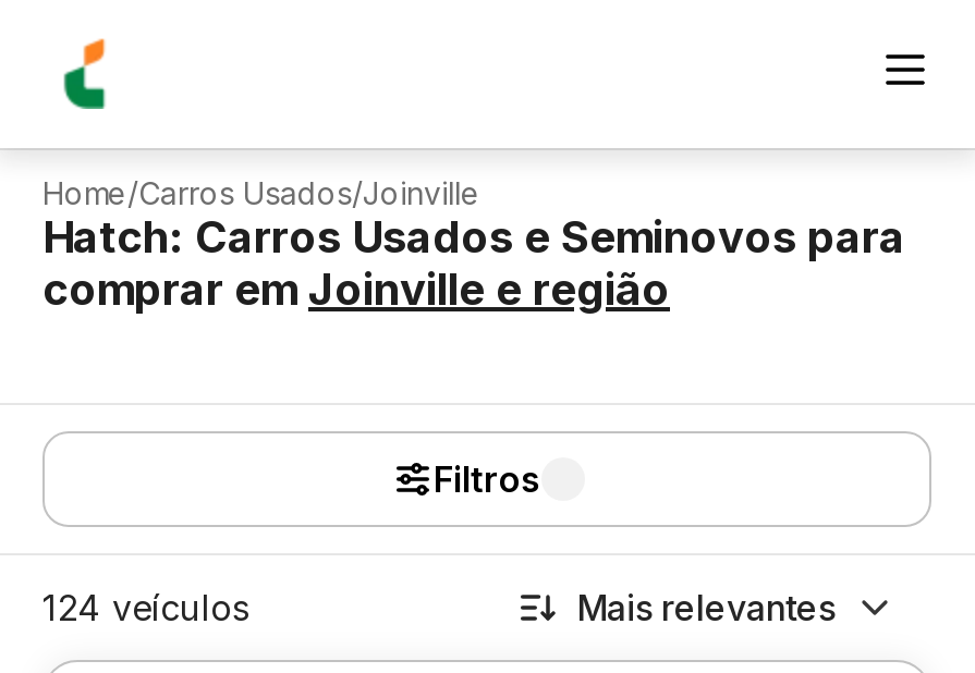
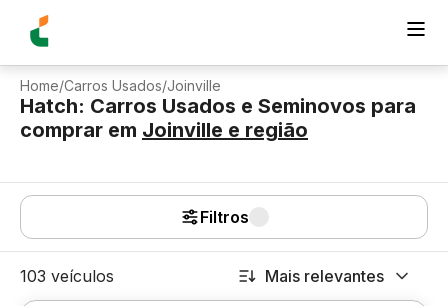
- 124 veículos
+ 103 veículos
